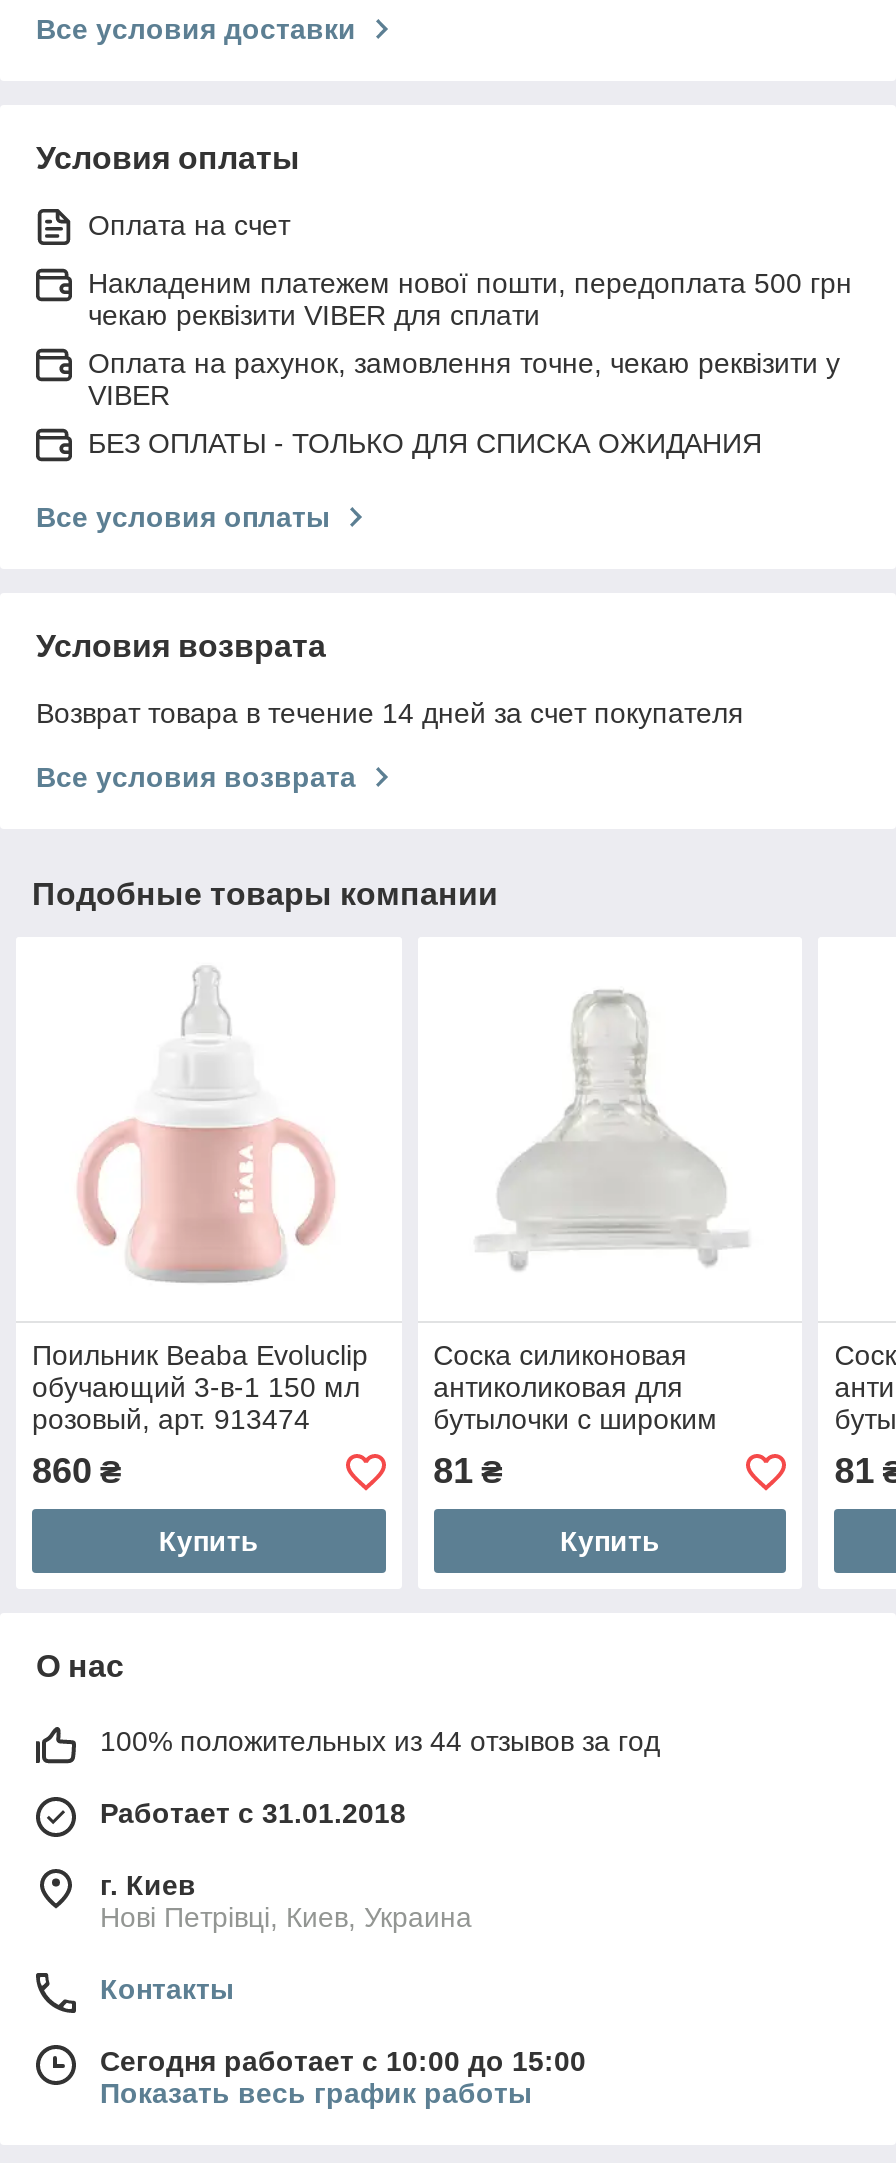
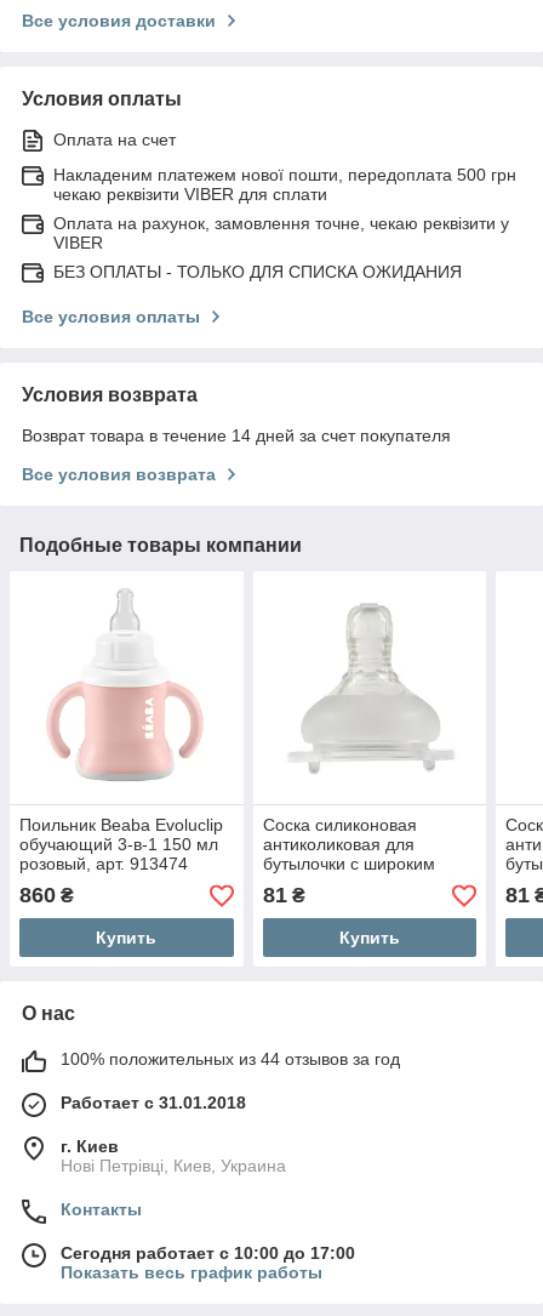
- Сегодня работает с 10:00 до 15:00
+ Сегодня работает с 10:00 до 17:00
